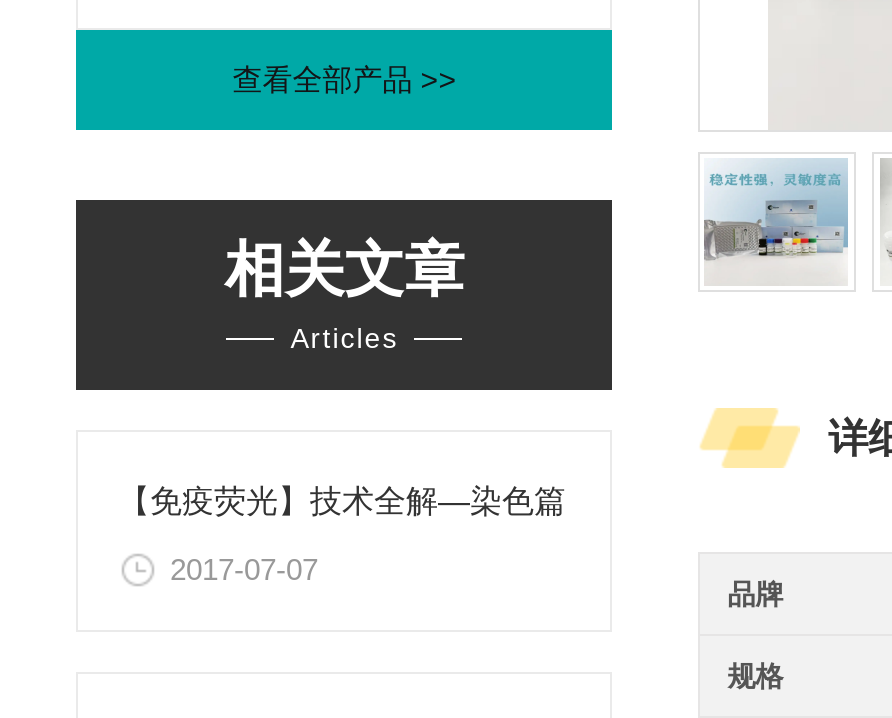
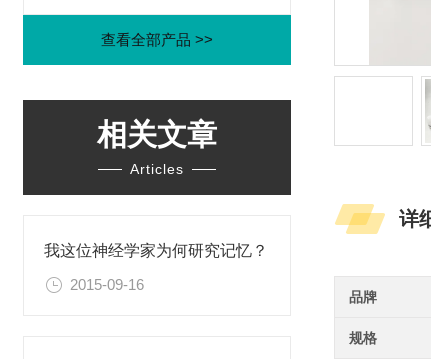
- [image]

- 【免疫荧光】技术全解—染色篇
+ 我这位神经学家为何研究记忆？

- 2017-07-07
+ 2015-09-16
